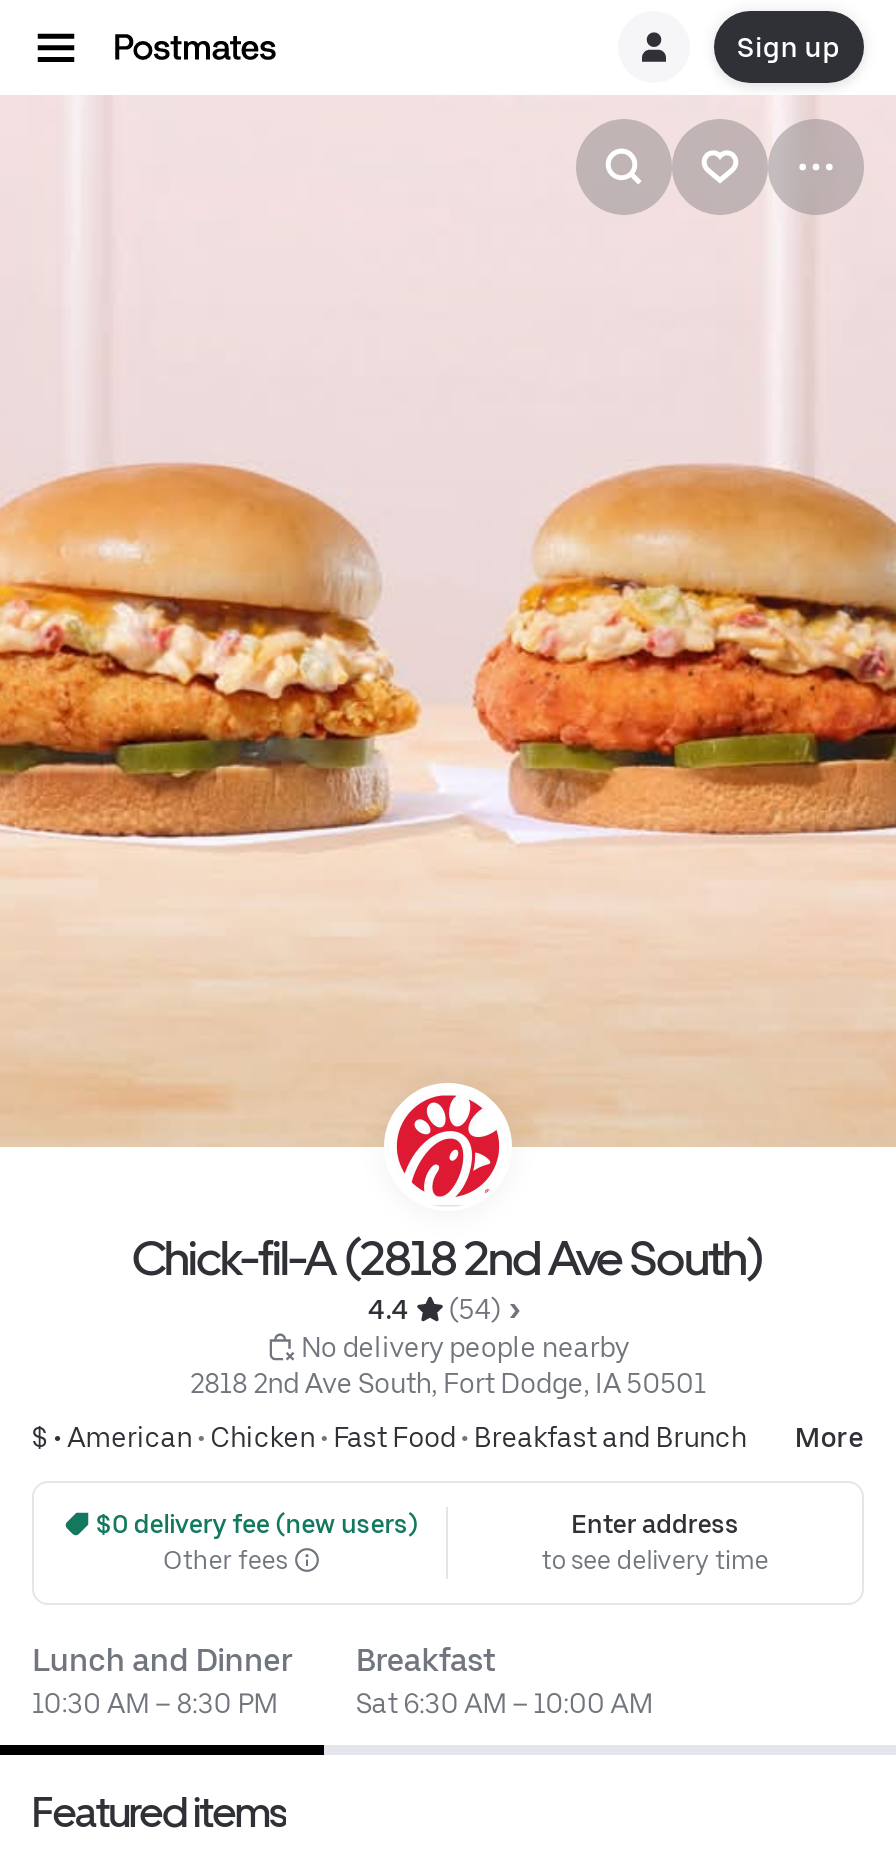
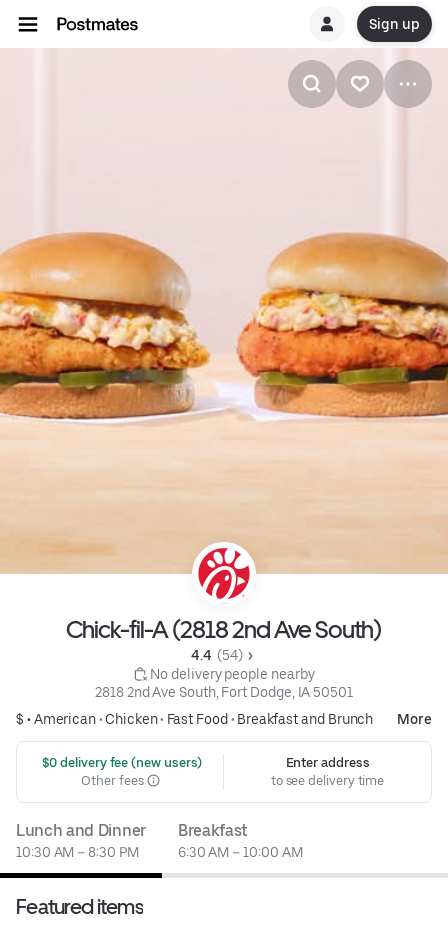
- Sat 6:30 AM – 10:00 AM
+ 6:30 AM – 10:00 AM
